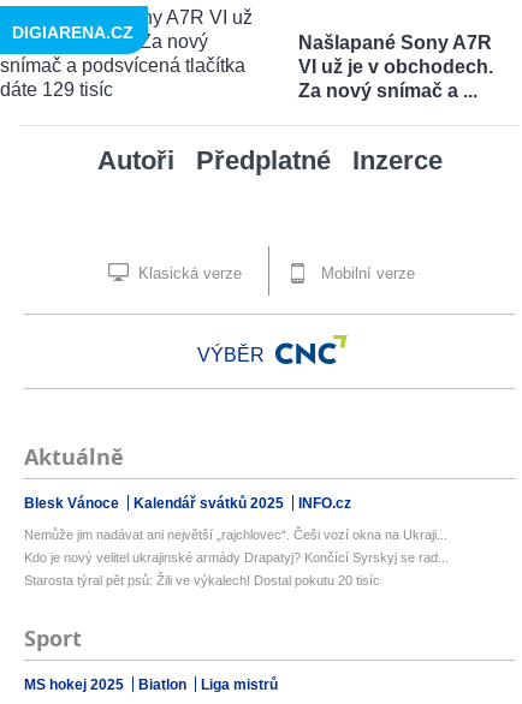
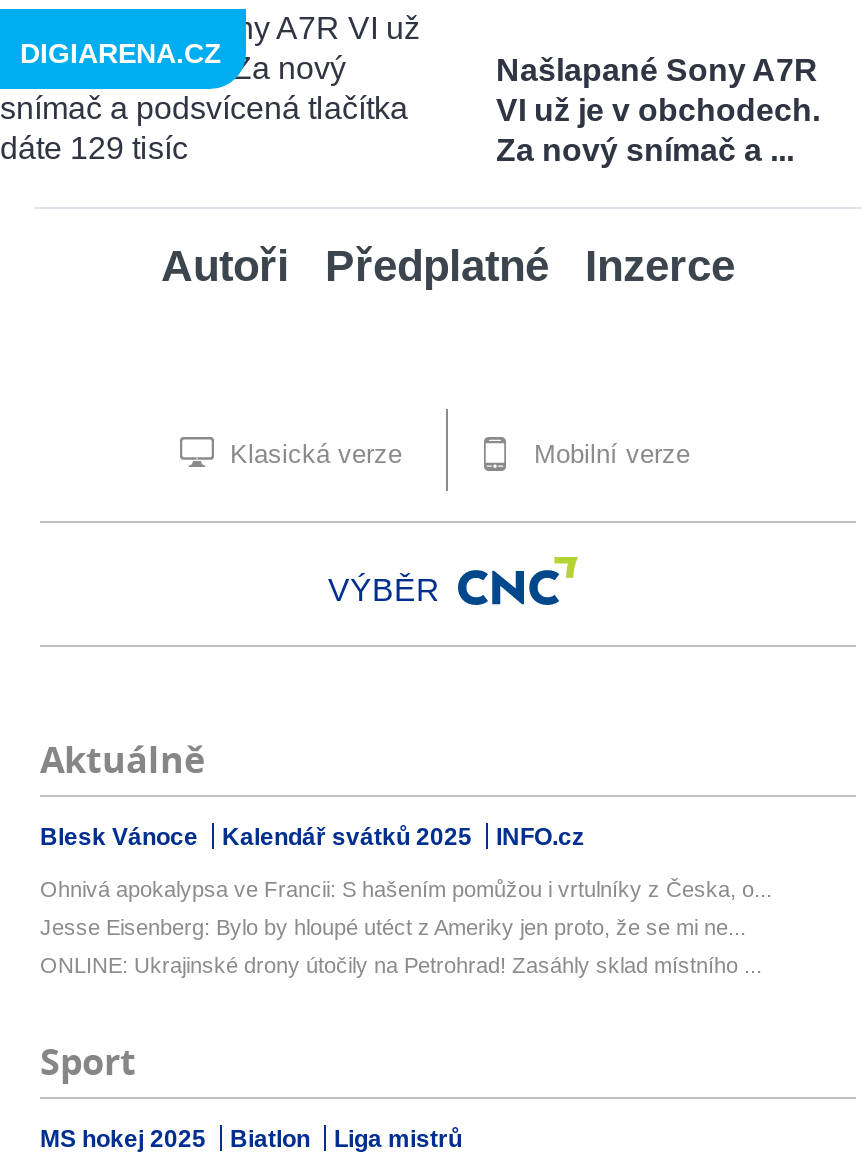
- Nemůže jim nadávat ani největší „rajchlovec“. Češi vozí okna na Ukraji...
+ Ohnivá apokalypsa ve Francii: S hašením pomůžou i vrtulníky z Česka, o...

- Kdo je nový velitel ukrajinské armády Drapatyj? Končící Syrskyj se rad...
+ Jesse Eisenberg: Bylo by hloupé utéct z Ameriky jen proto, že se mi ne...

- Starosta týral pět psů: Žili ve výkalech! Dostal pokutu 20 tisíc
+ ONLINE: Ukrajinské drony útočily na Petrohrad! Zasáhly sklad místního ...
